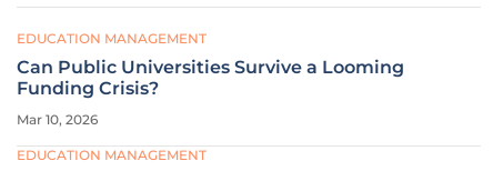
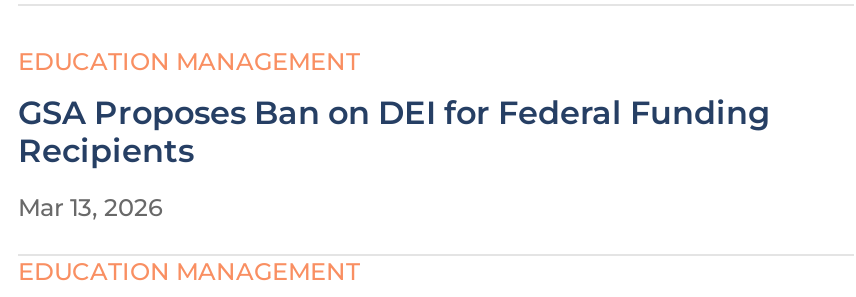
- Can Public Universities Survive a Looming
- Funding Crisis?
+ GSA Proposes Ban on DEI for Federal Funding
+ Recipients

- Mar 10, 2026
+ Mar 13, 2026
